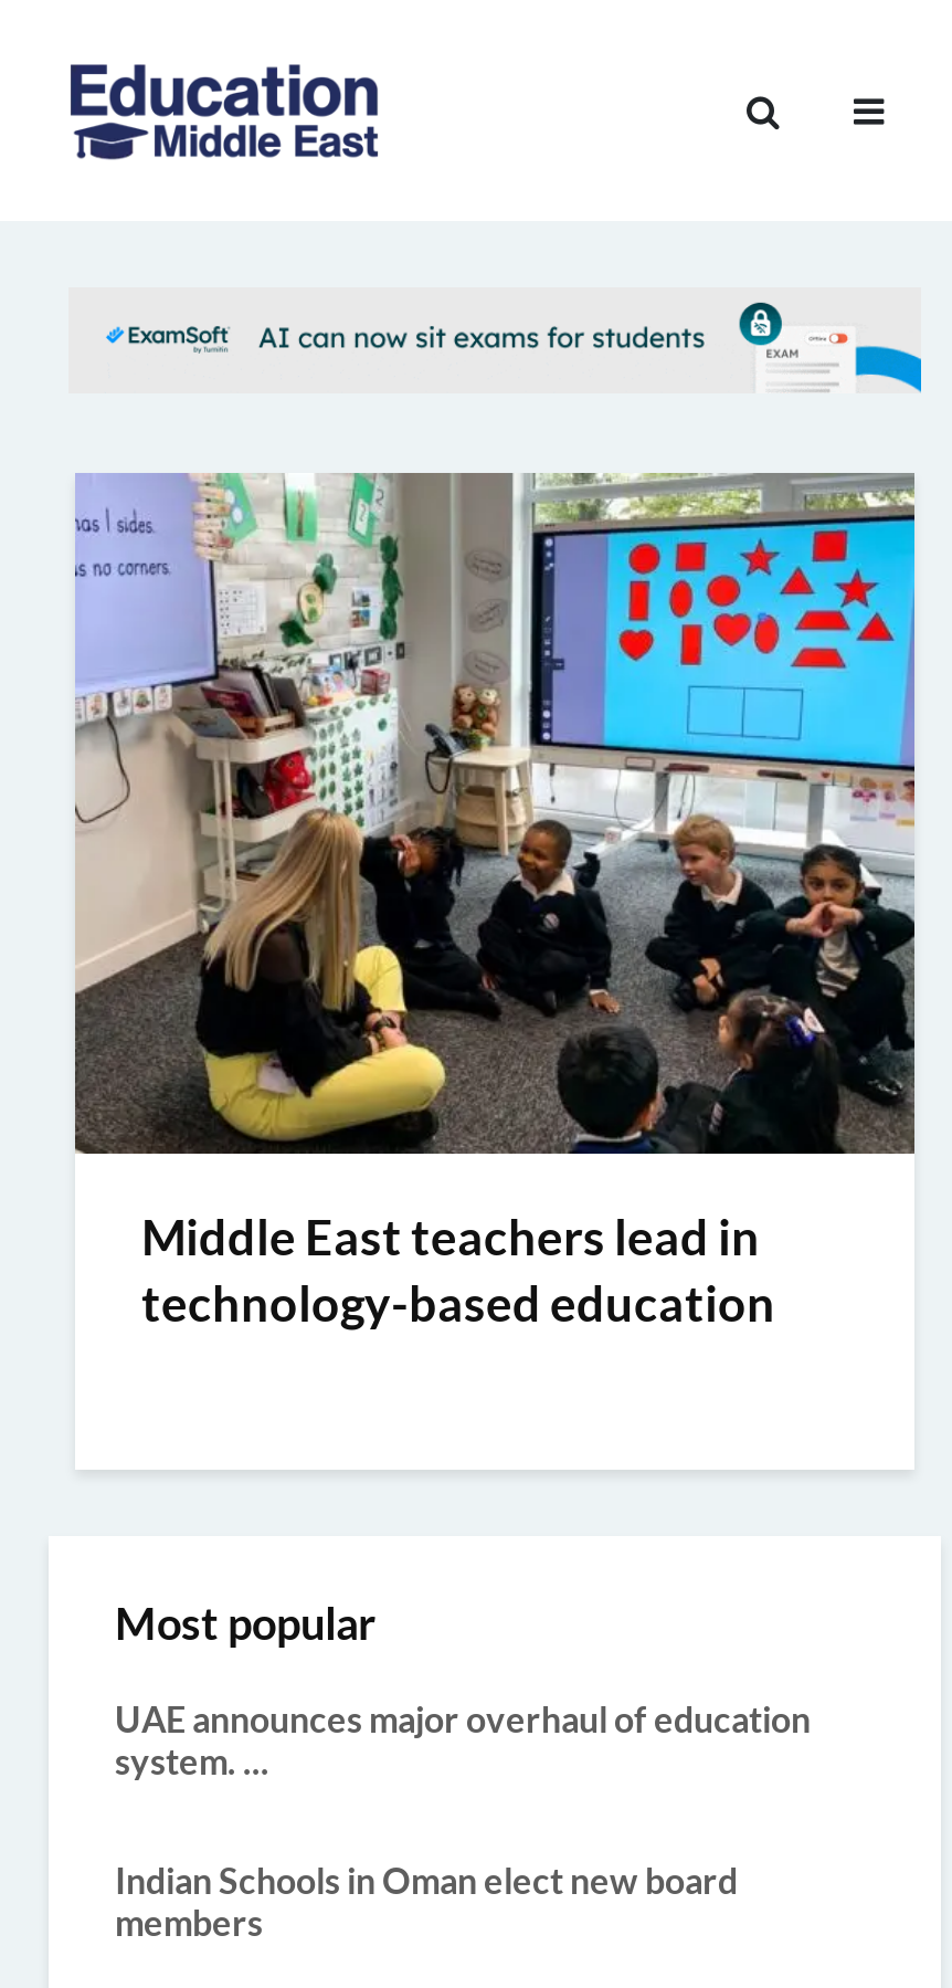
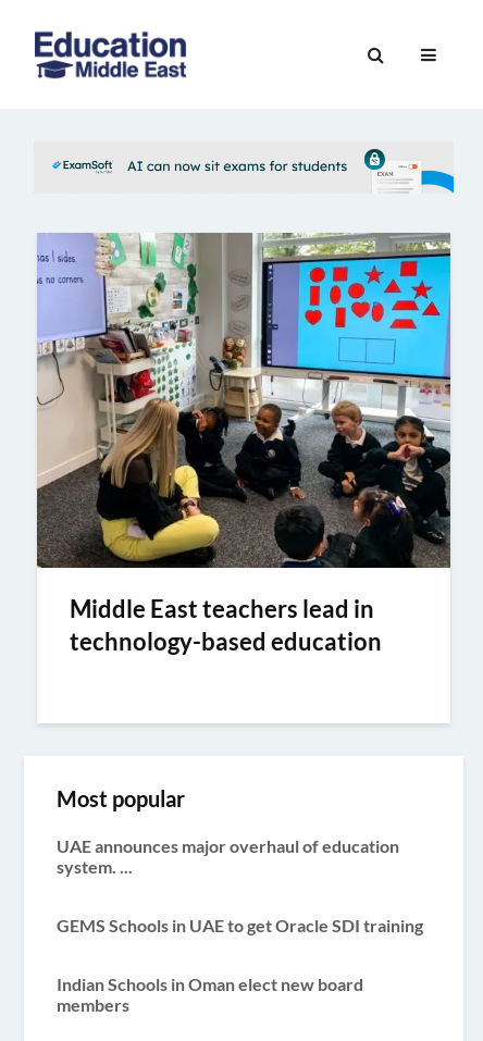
+ GEMS Schools in UAE to get Oracle SDI training
